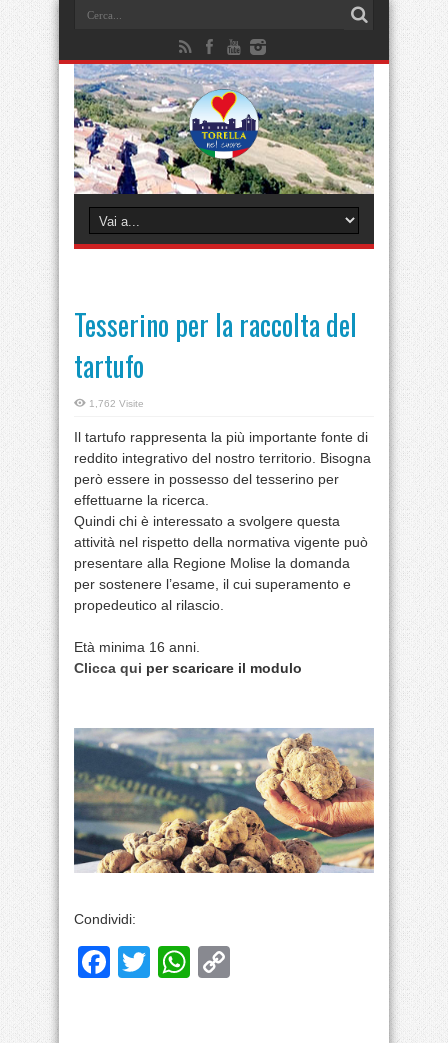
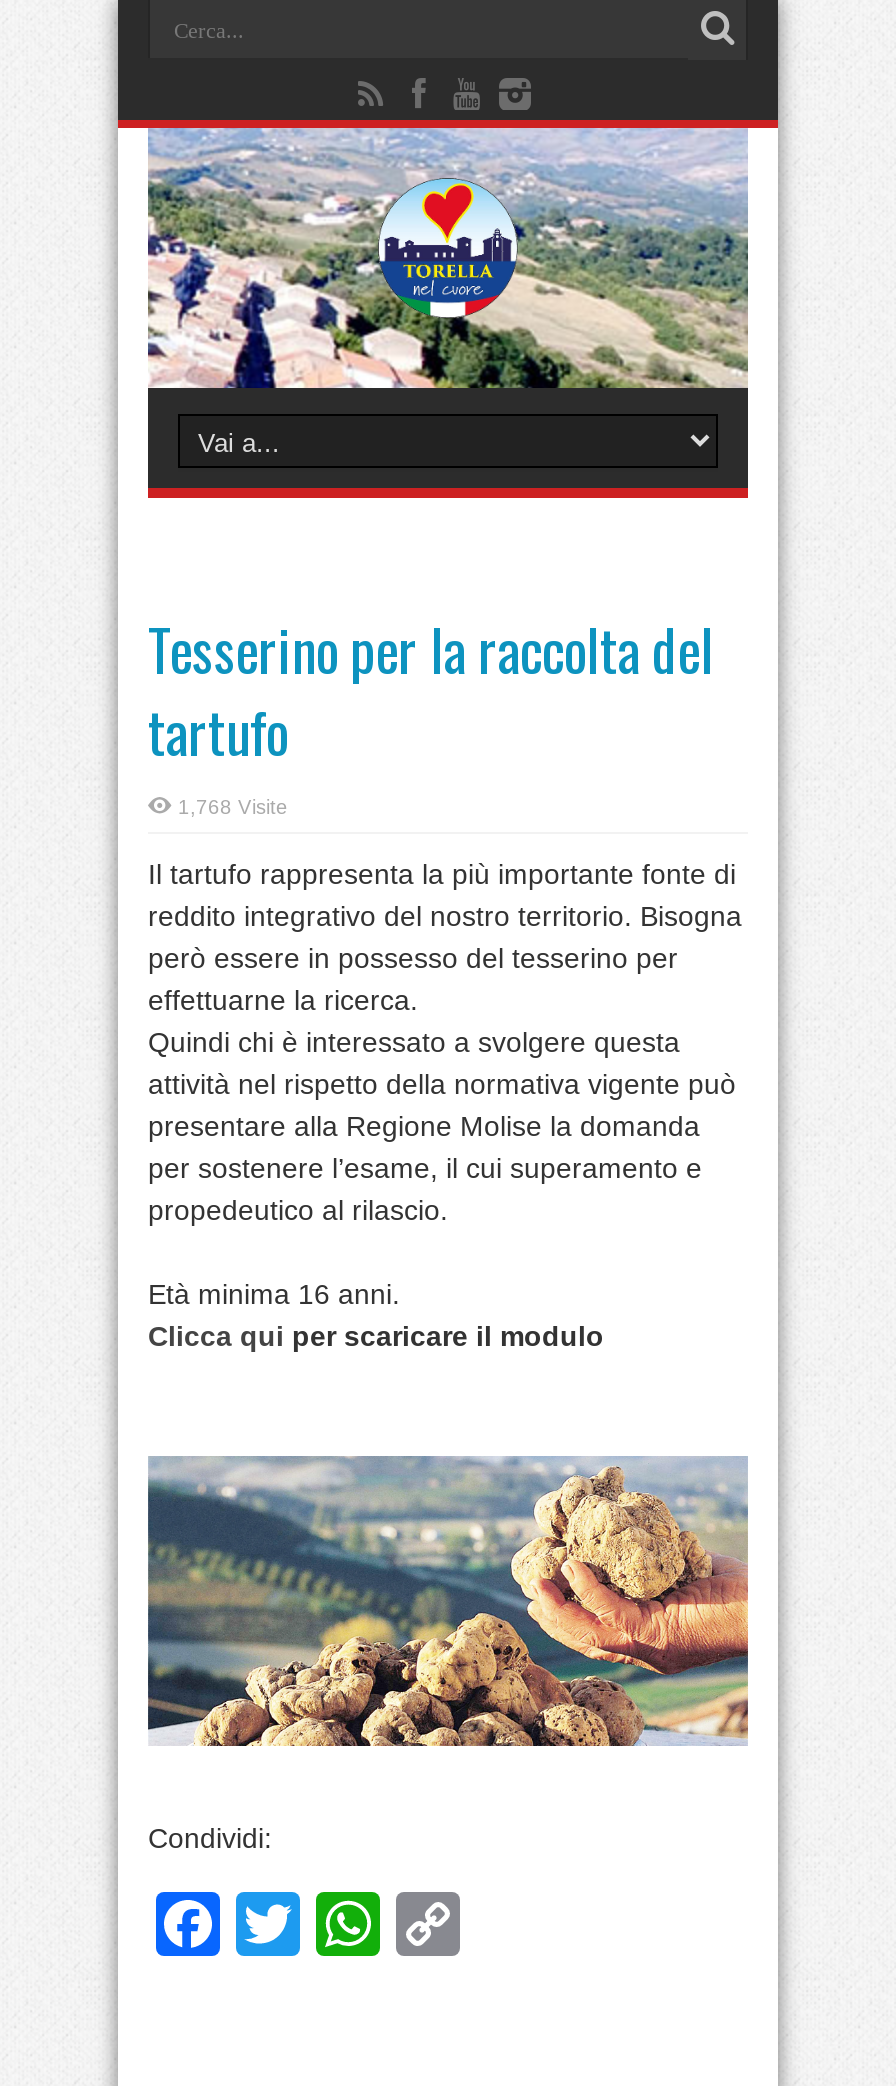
- 1,762 Visite
+ 1,768 Visite
